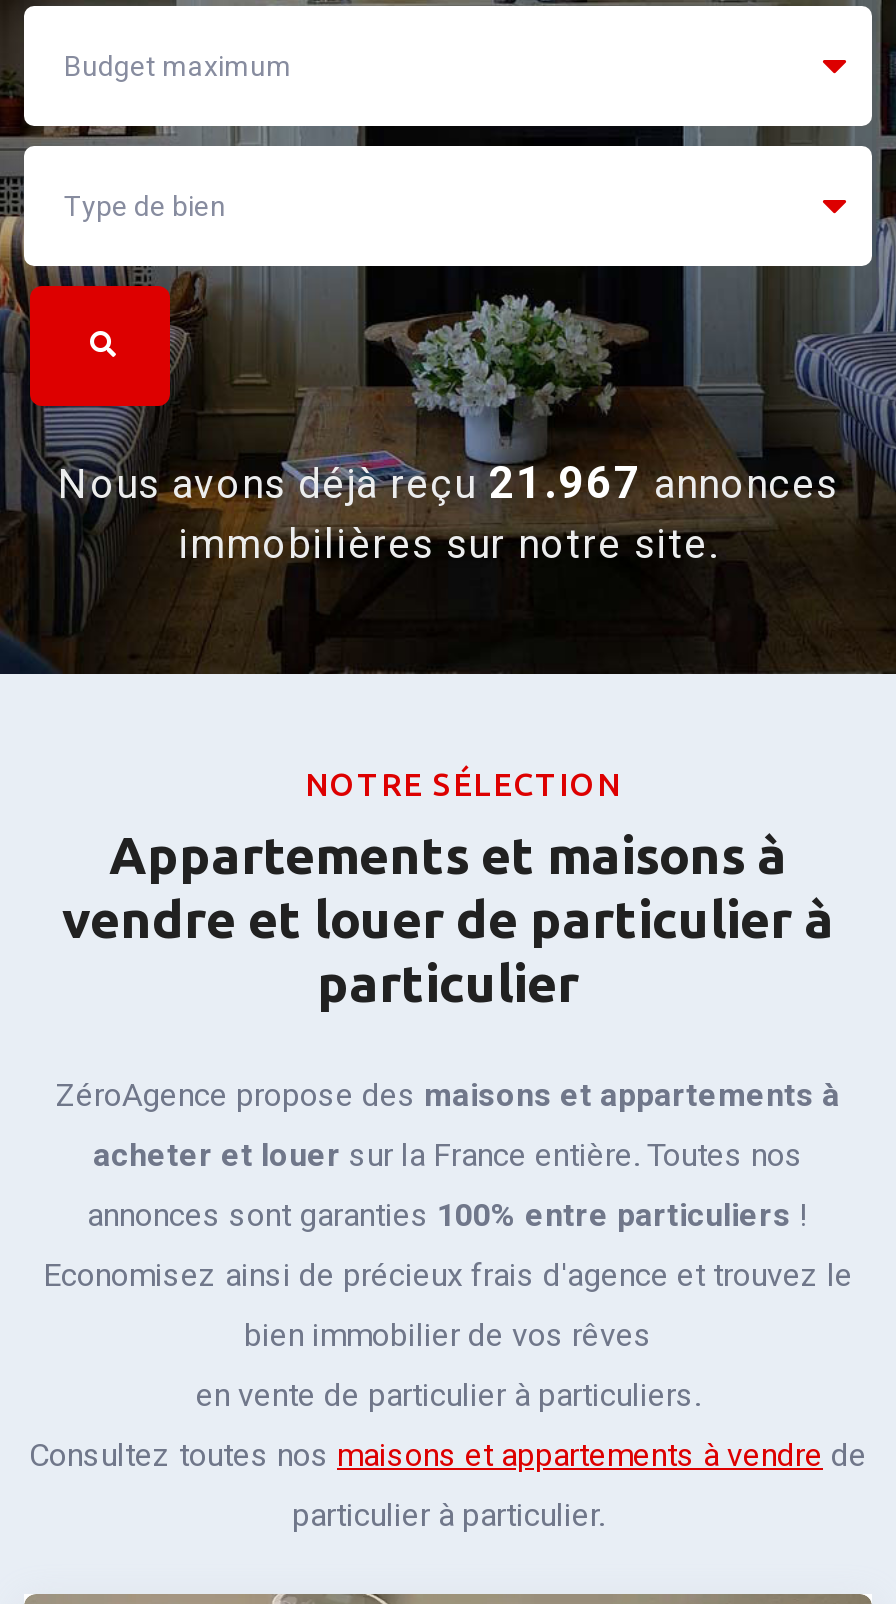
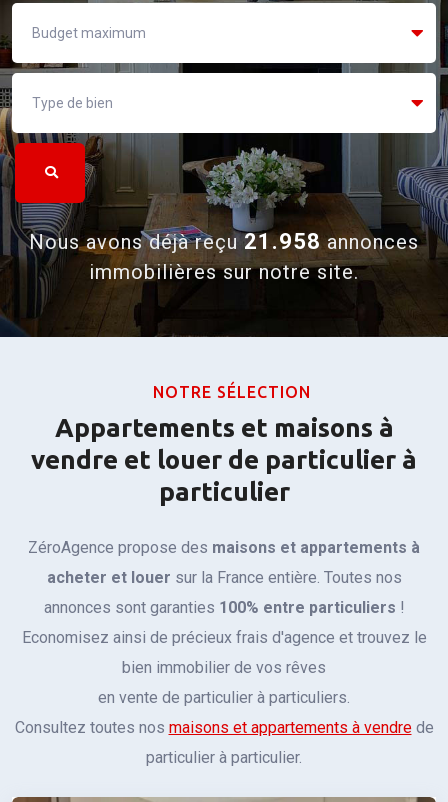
- Nous avons déjà reçu 21.967 annonces
+ Nous avons déjà reçu 21.958 annonces
